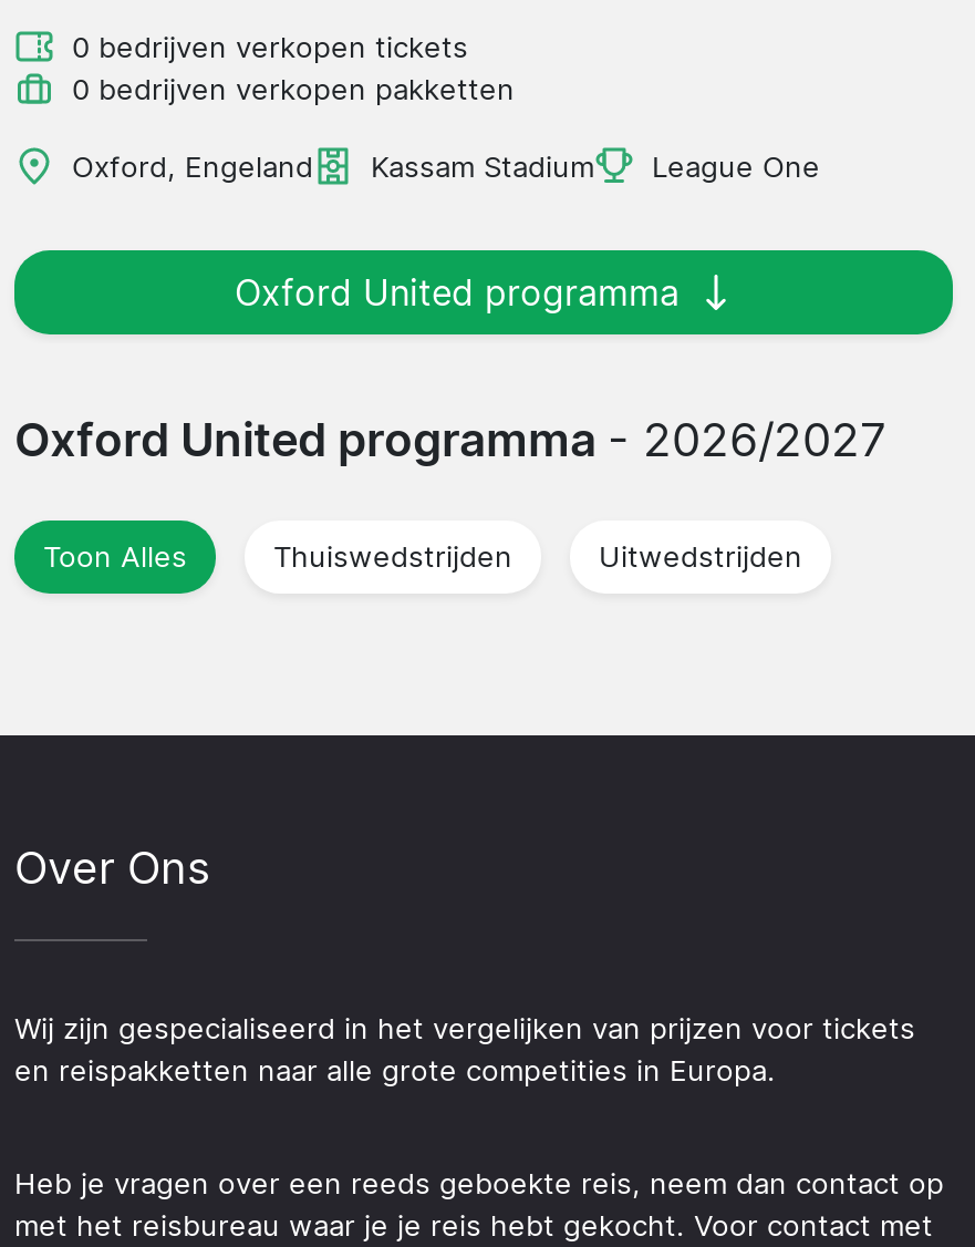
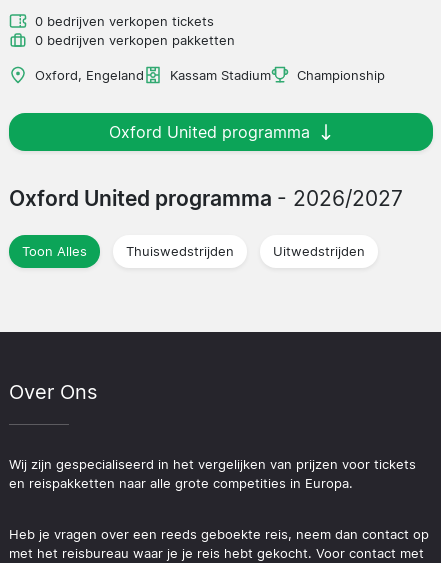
- League One
+ Championship
